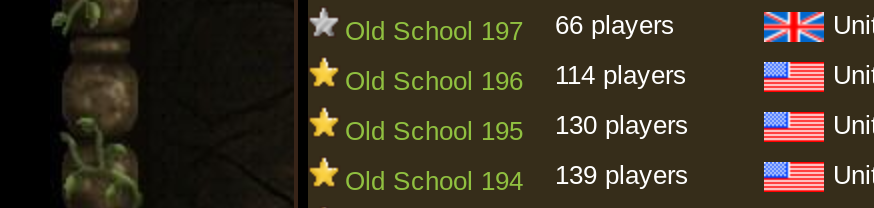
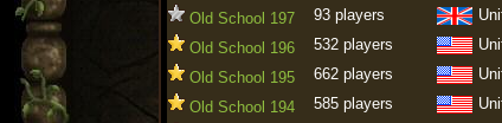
- Old School 197 66 players
+ Old School 197 93 players

- Old School 196 114 players
+ Old School 196 532 players

- Old School 195 130 players
+ Old School 195 662 players

- Old School 194 139 players
+ Old School 194 585 players
